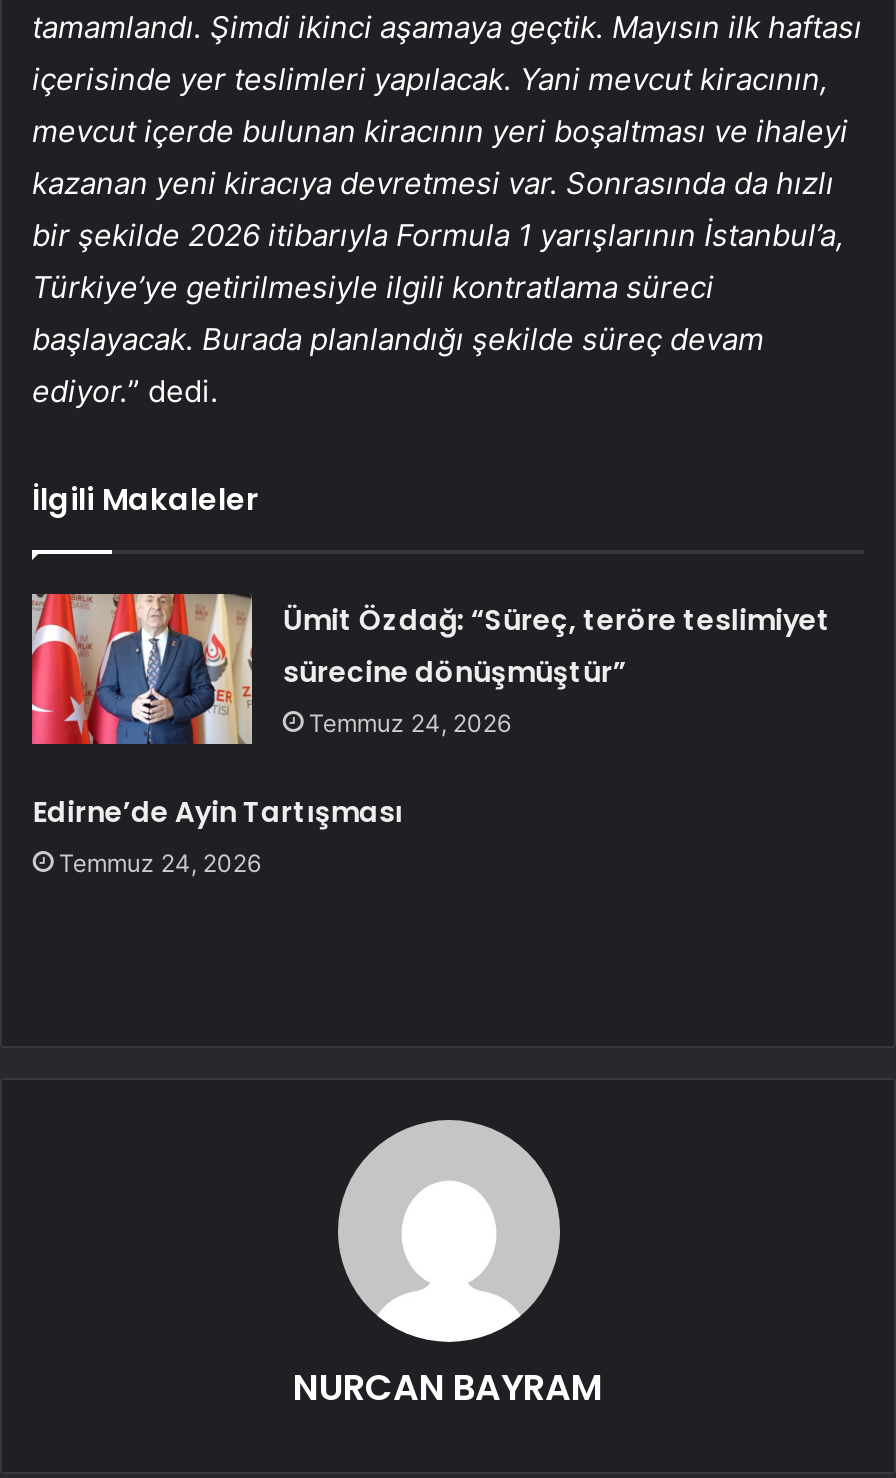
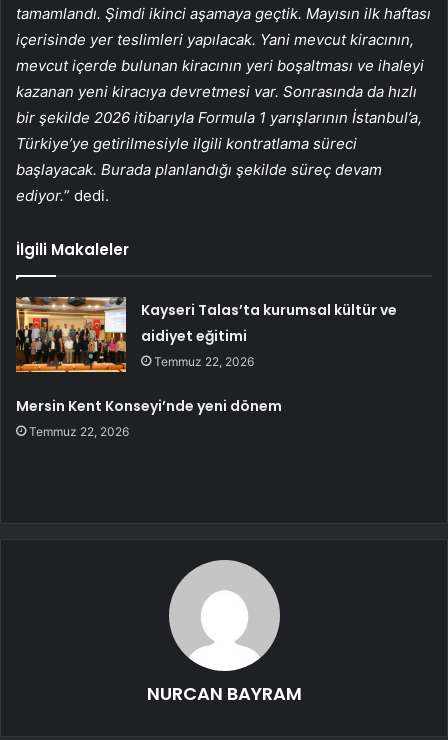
- [image]
- Ümit Özdağ: “Süreç, teröre teslimiyet
- sürecine dönüşmüştür”
- Temmuz 24, 2026
+ [image]
+ Kayseri Talas’ta kurumsal kültür ve
+ aidiyet eğitimi
+ Temmuz 22, 2026

- Edirne’de Ayin Tartışması
- Temmuz 24, 2026
+ Mersin Kent Konseyi’nde yeni dönem
+ Temmuz 22, 2026
